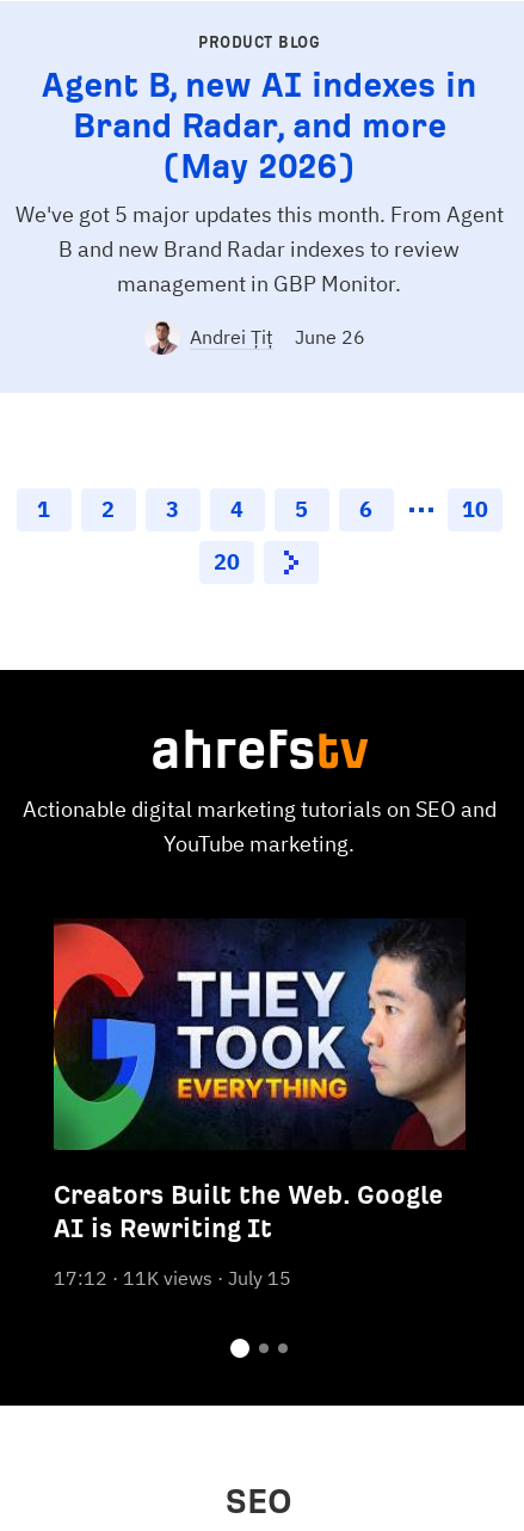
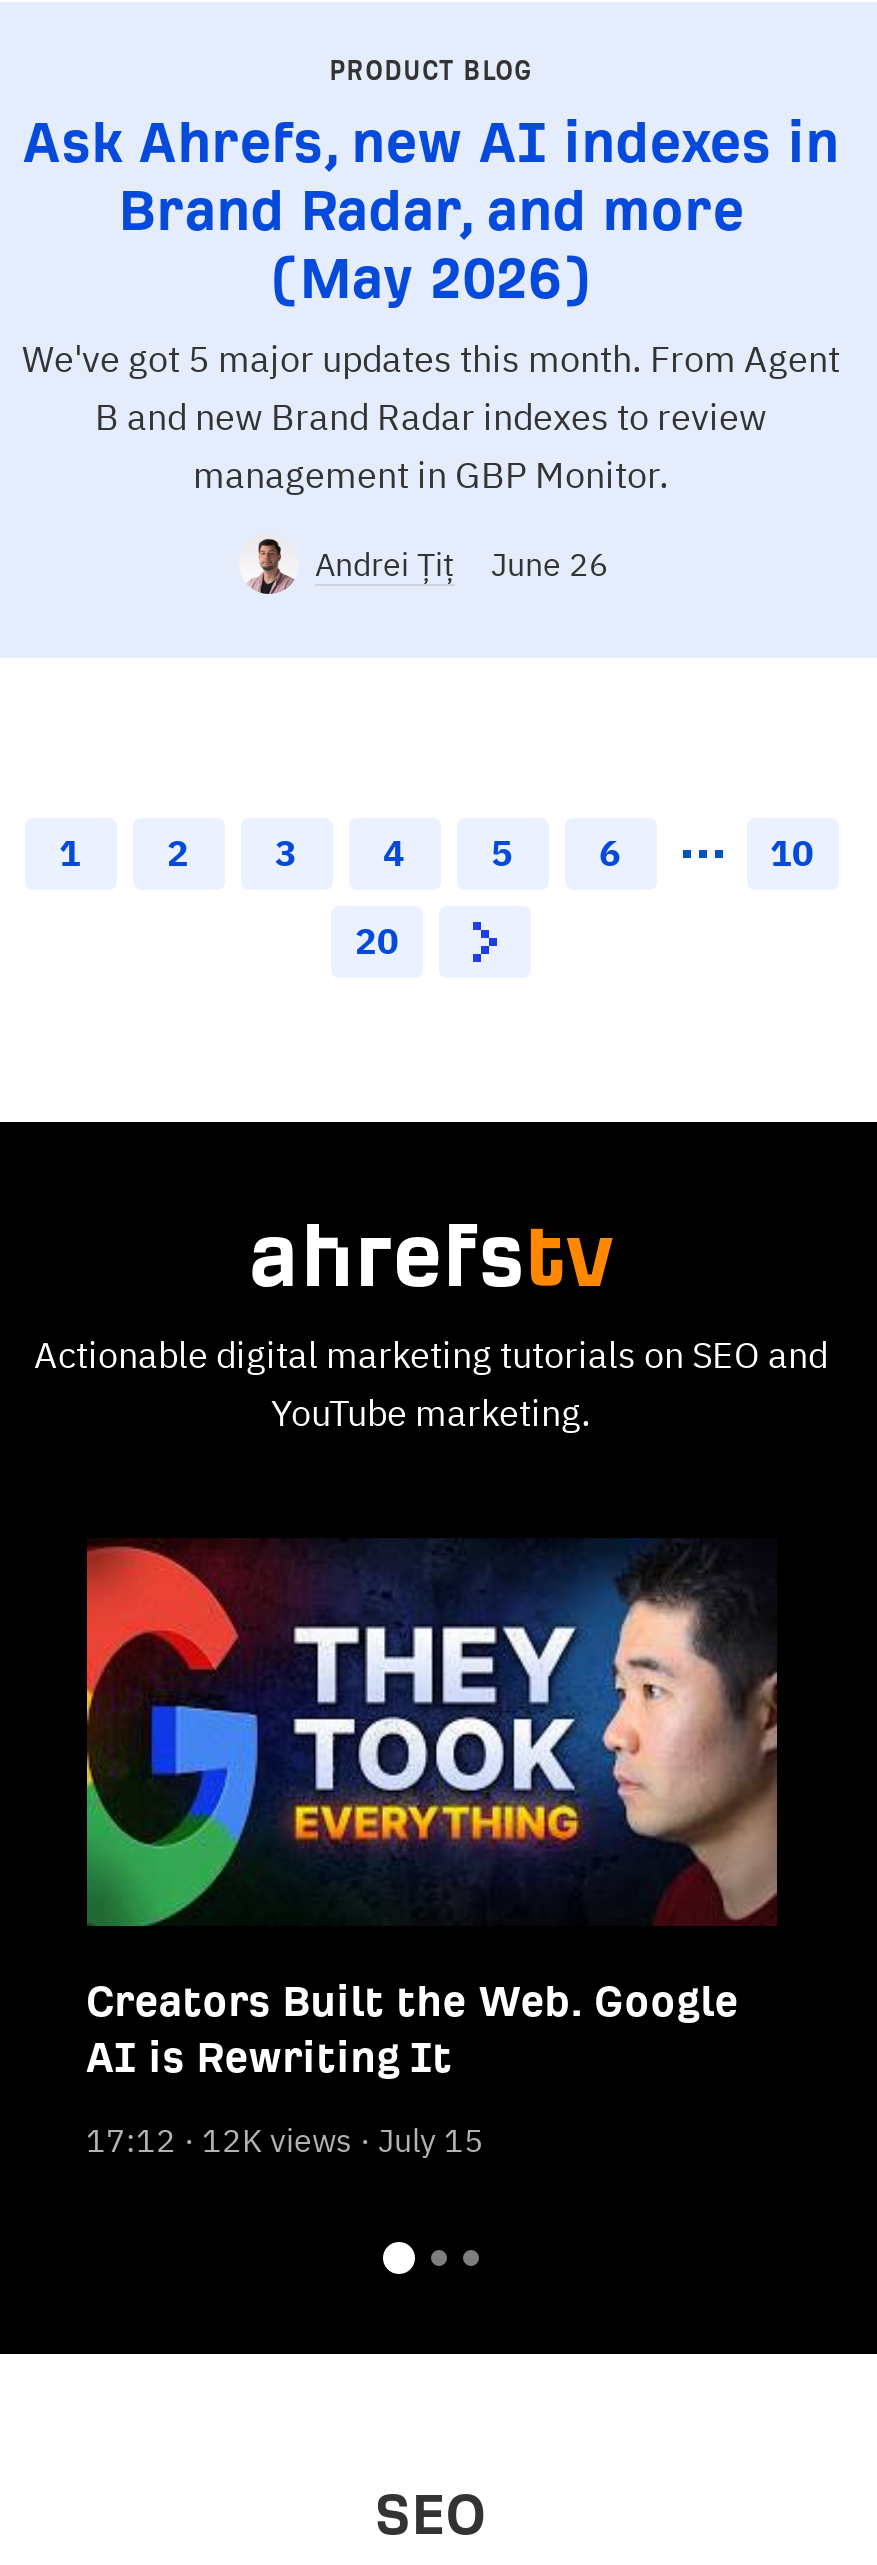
- Agent B, new AI indexes in
+ Ask Ahrefs, new AI indexes in

- 17:12 11K views July 15
+ 17:12 12K views July 15
